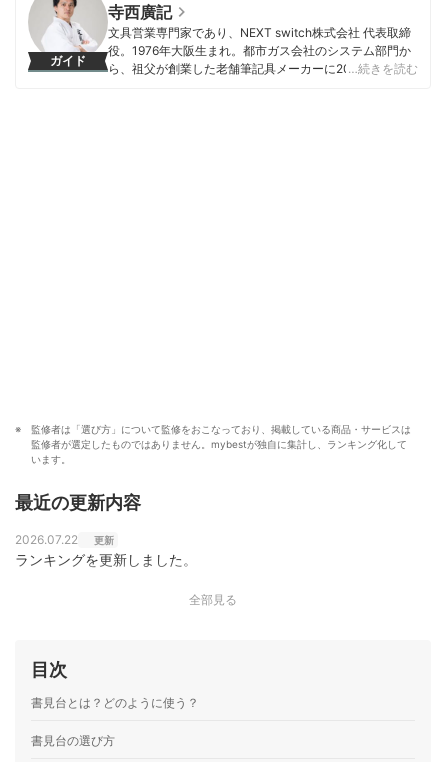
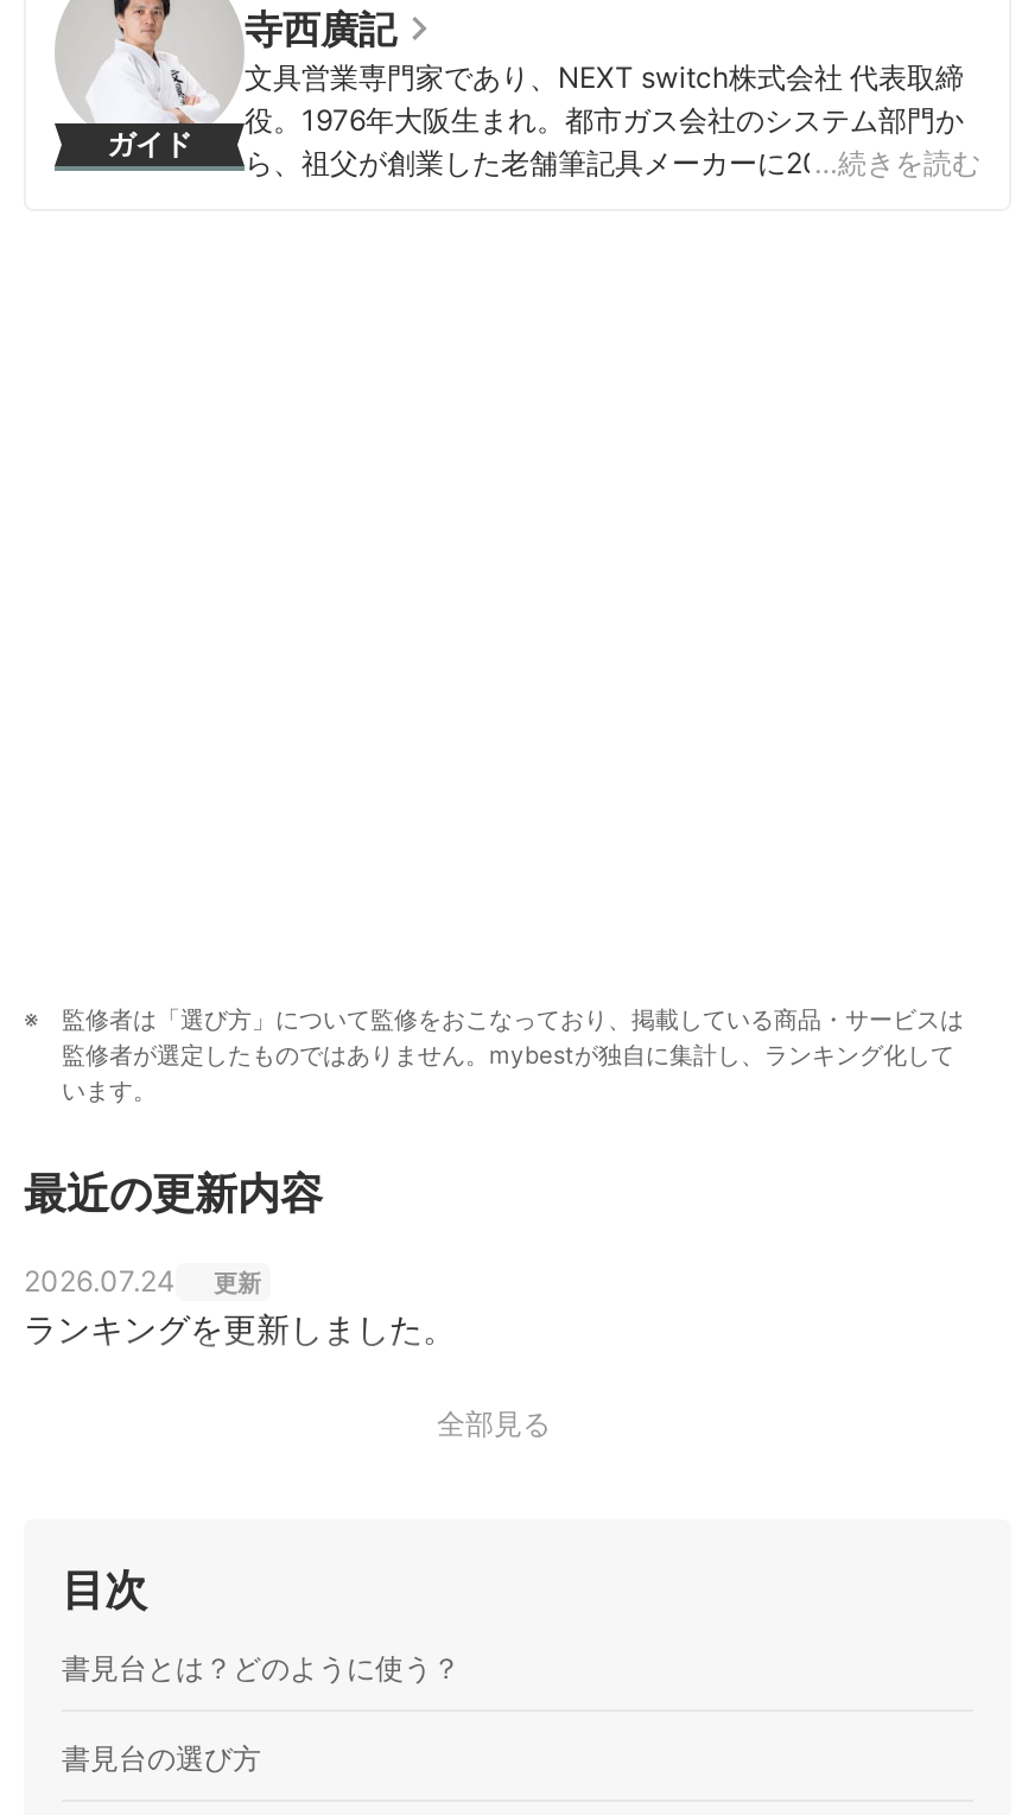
- 2026.07.22 更新
+ 2026.07.24 更新
